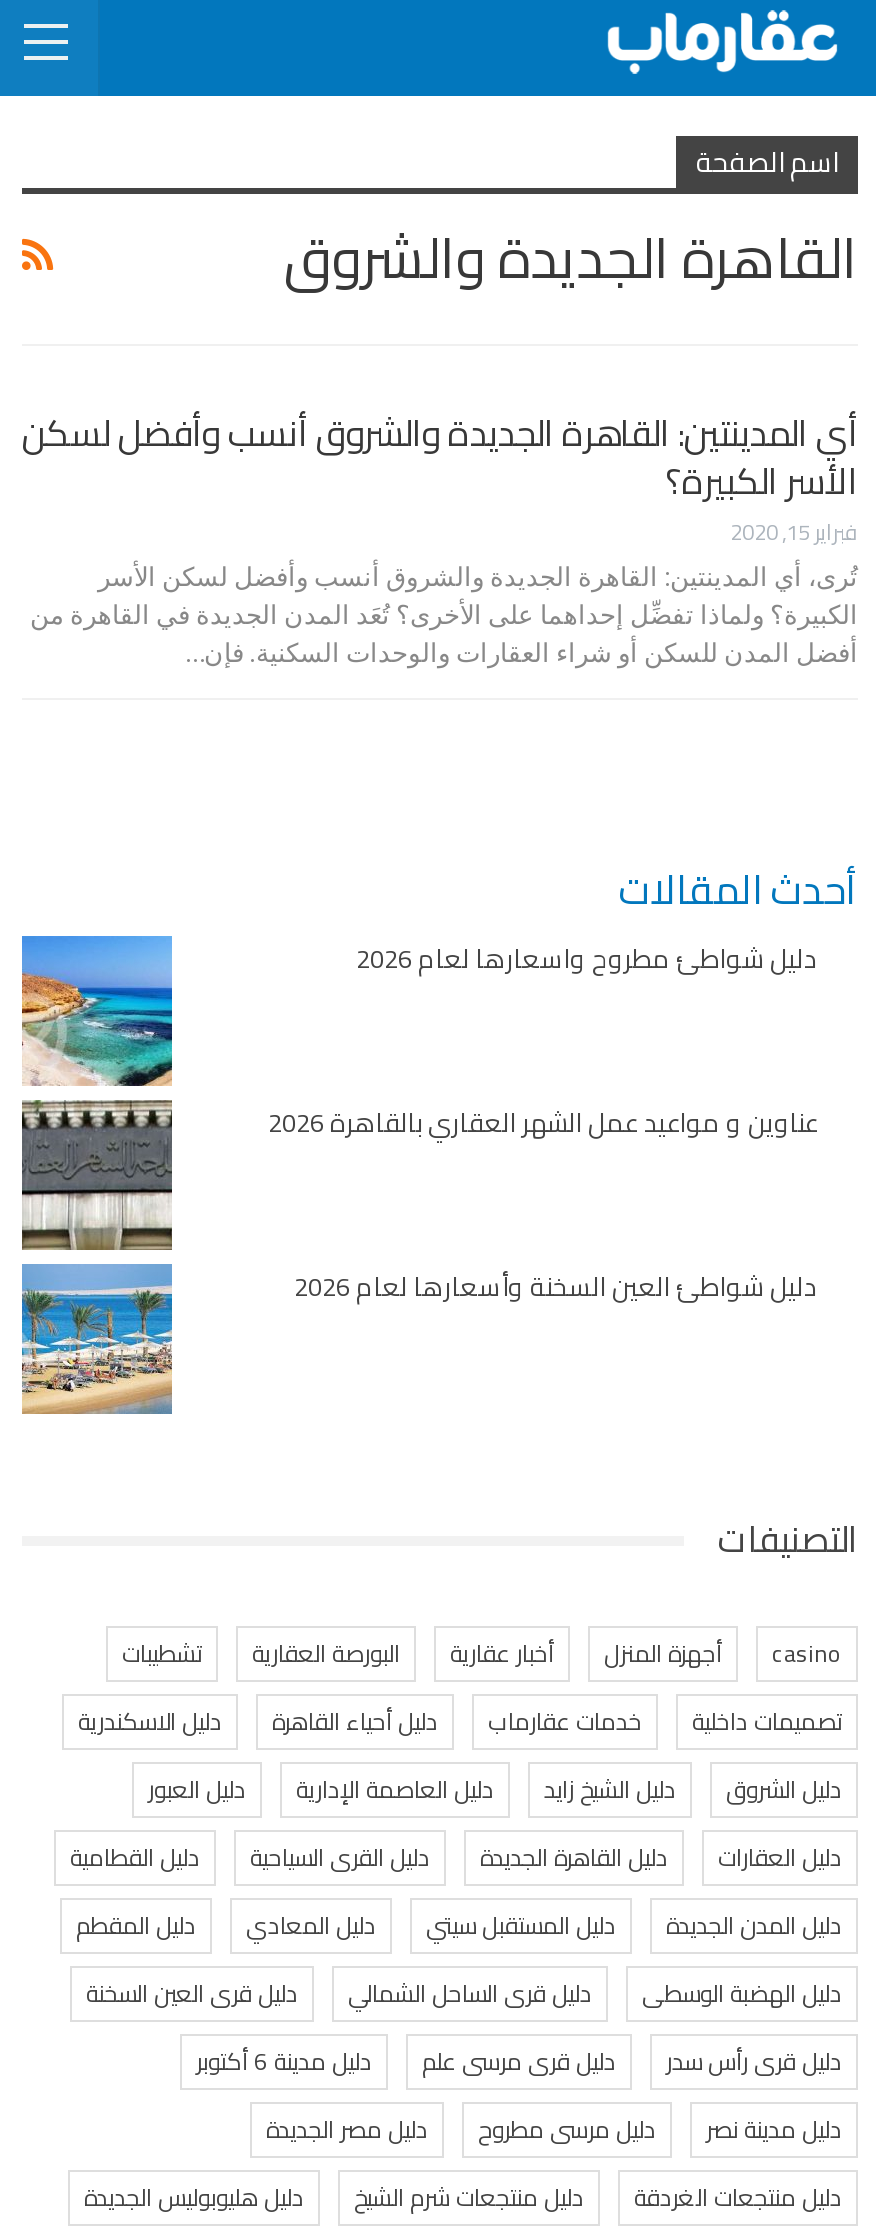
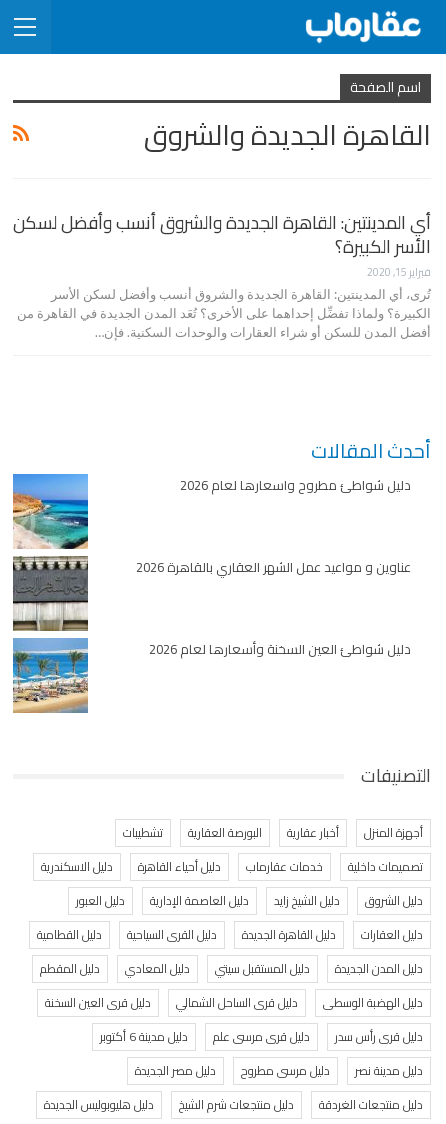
- casino
